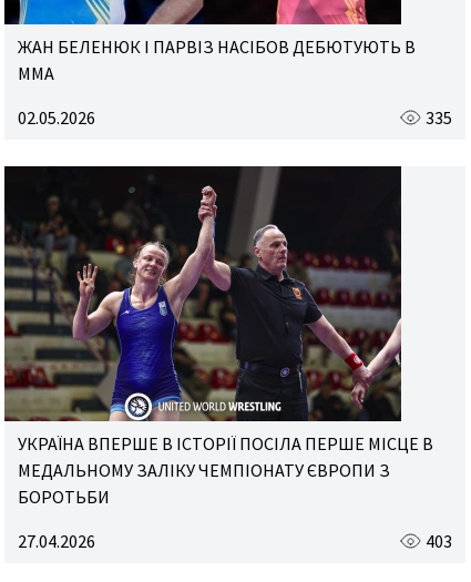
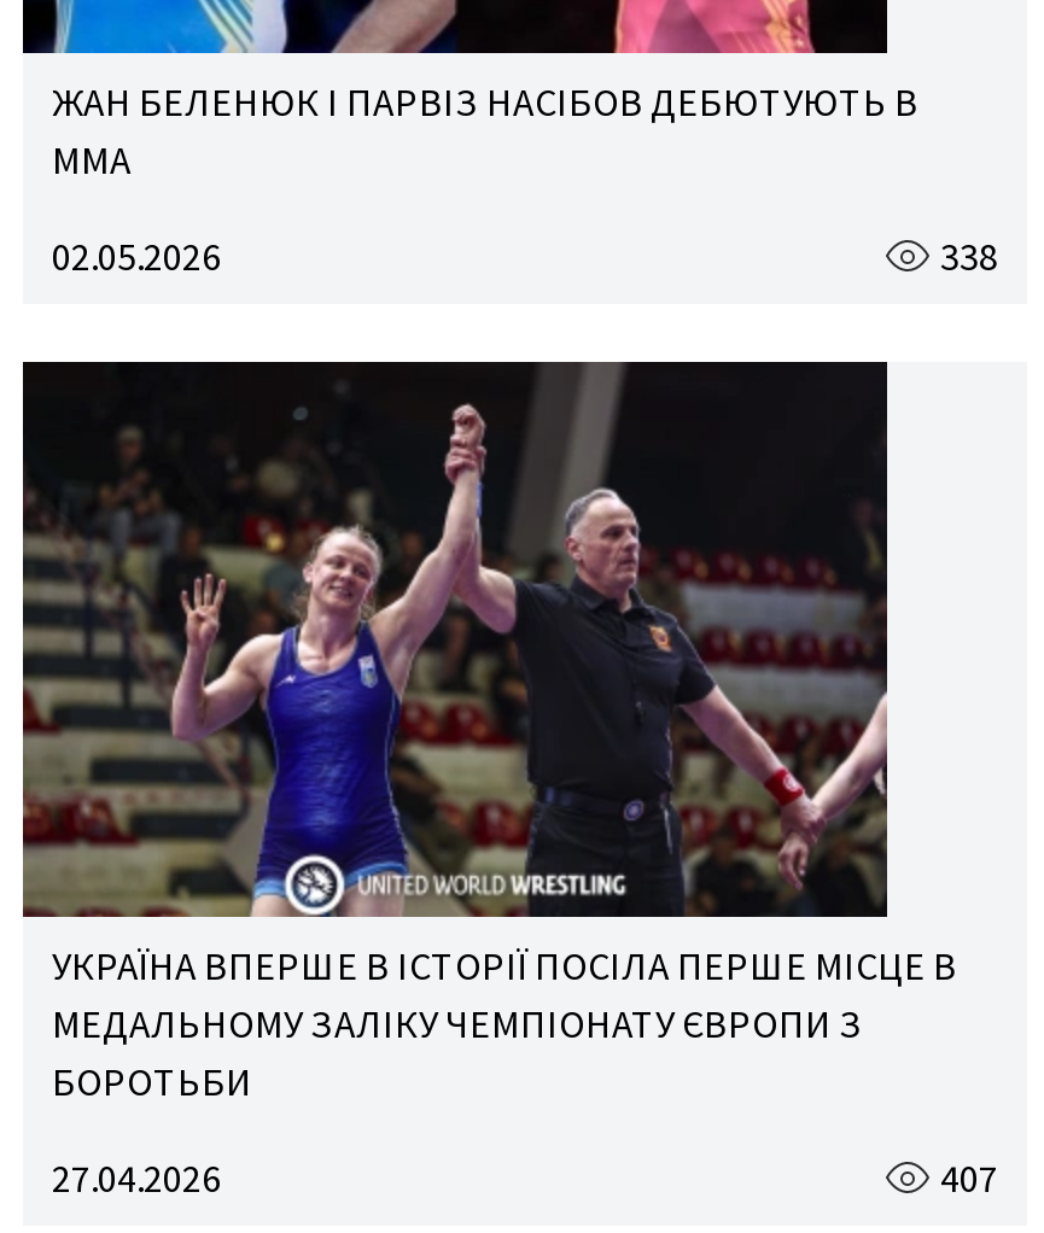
- 335
+ 338

- 403
+ 407
